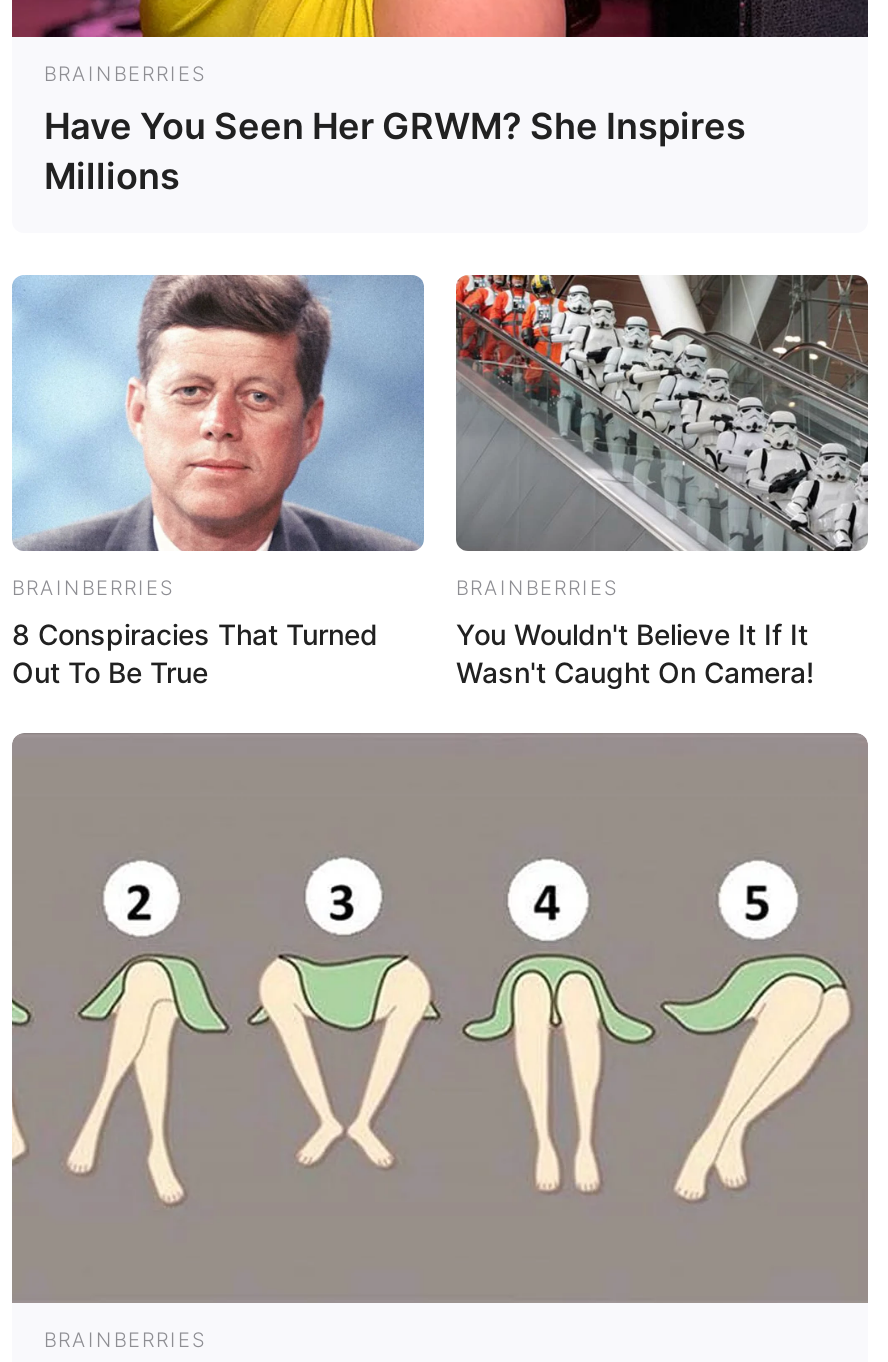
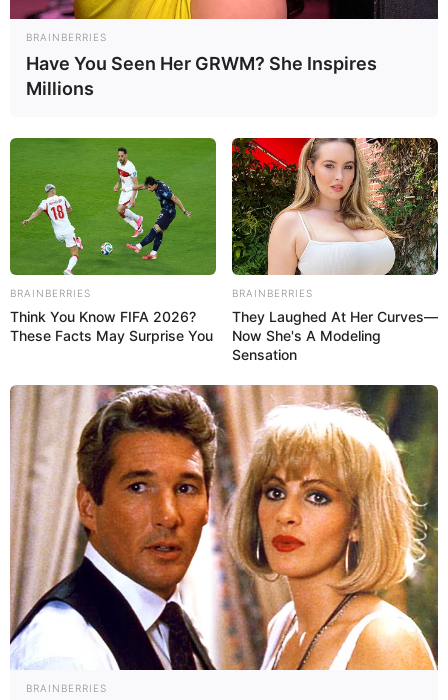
- [image]
- 8 Conspiracies That Turned
- Out To Be True
+ [image]
+ Think You Know FIFA 2026?
+ These Facts May Surprise You

- [image]
- You Wouldn't Believe It If It
- Wasn't Caught On Camera!
+ [image]
+ They Laughed At Her Curves—
+ Now She's A Modeling
+ Sensation

- [image]
+ [image]
